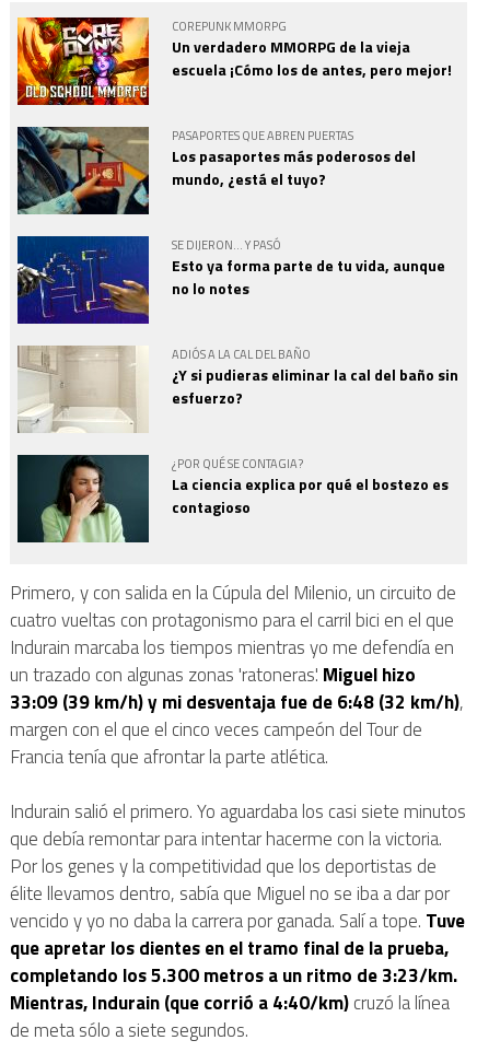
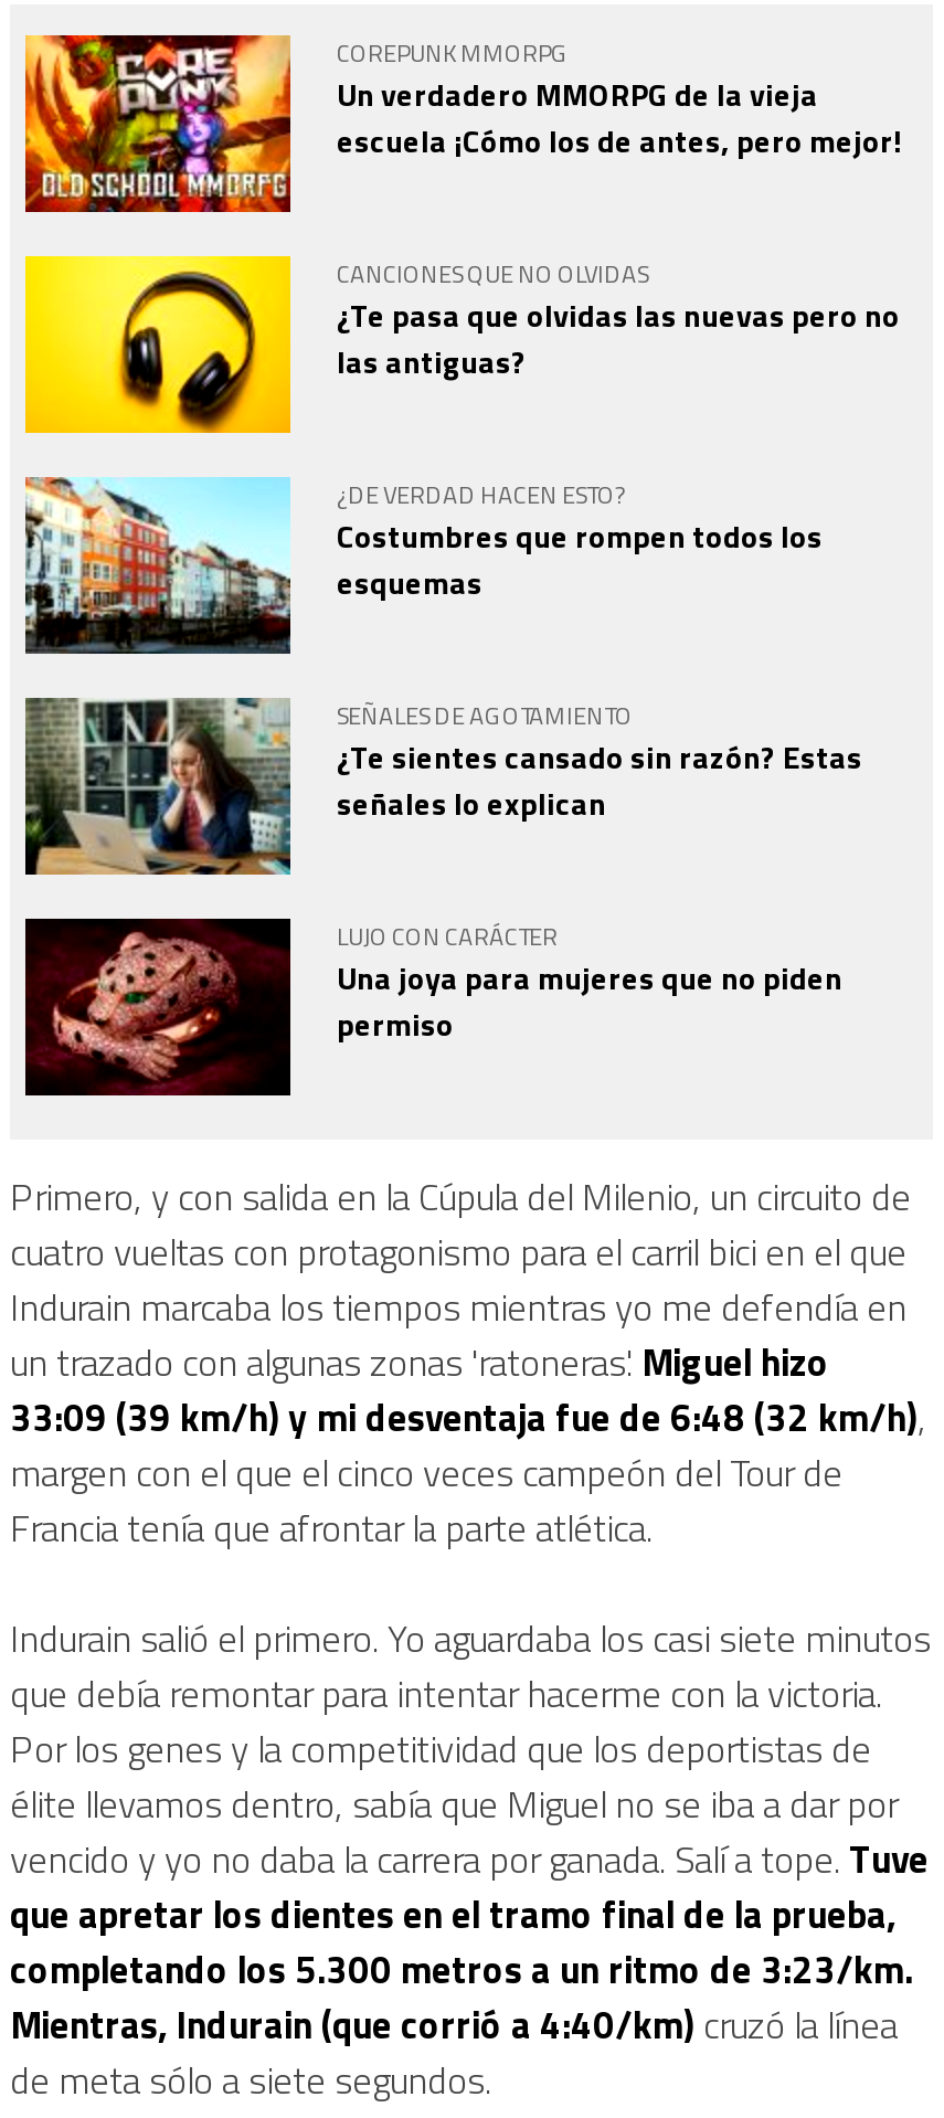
- [image]
- PASAPORTES QUE ABREN PUERTAS
- Los pasaportes más poderosos del
- mundo, ¿está el tuyo?
+ [image]
+ CANCIONES QUE NO OLVIDAS
+ ¿Te pasa que olvidas las nuevas pero no
+ las antiguas?

- [image]
- SE DIJERON… Y PASÓ
- Esto ya forma parte de tu vida, aunque
- no lo notes
+ [image]
+ ¿DE VERDAD HACEN ESTO?
+ Costumbres que rompen todos los
+ esquemas

- [image]
- ADIÓS A LA CAL DEL BAÑO
- ¿Y si pudieras eliminar la cal del baño sin
- esfuerzo?
+ [image]
+ SEÑALES DE AGOTAMIENTO
+ ¿Te sientes cansado sin razón? Estas
+ señales lo explican

- [image]
- ¿POR QUÉ SE CONTAGIA?
- La ciencia explica por qué el bostezo es
- contagioso
+ [image]
+ LUJO CON CARÁCTER
+ Una joya para mujeres que no piden
+ permiso
